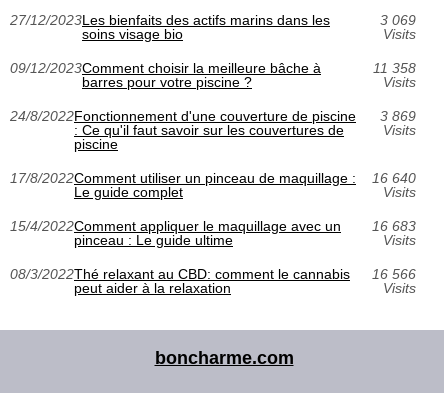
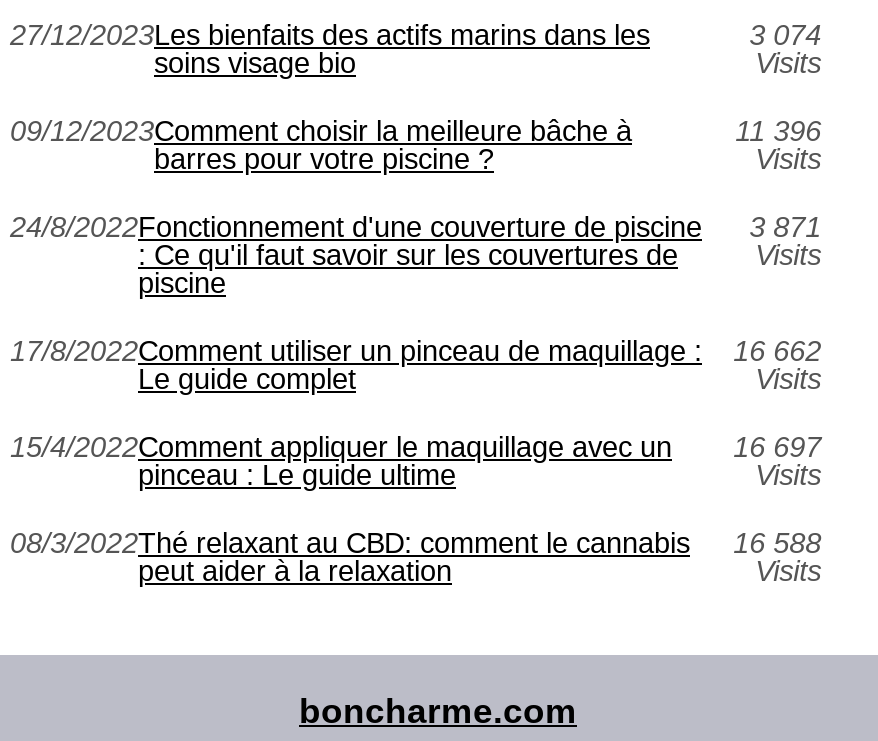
- 3 069
+ 3 074

- 11 358
+ 11 396

- 24/8/2022Fonctionnement d'une couverture de piscine 3 869
+ 24/8/2022Fonctionnement d'une couverture de piscine 3 871

- 17/8/2022Comment utiliser un pinceau de maquillage : 16 640
+ 17/8/2022Comment utiliser un pinceau de maquillage : 16 662

- 15/4/2022Comment appliquer le maquillage avec un 16 683
+ 15/4/2022Comment appliquer le maquillage avec un 16 697

- 08/3/2022Thé relaxant au CBD: comment le cannabis 16 566
+ 08/3/2022Thé relaxant au CBD: comment le cannabis 16 588
